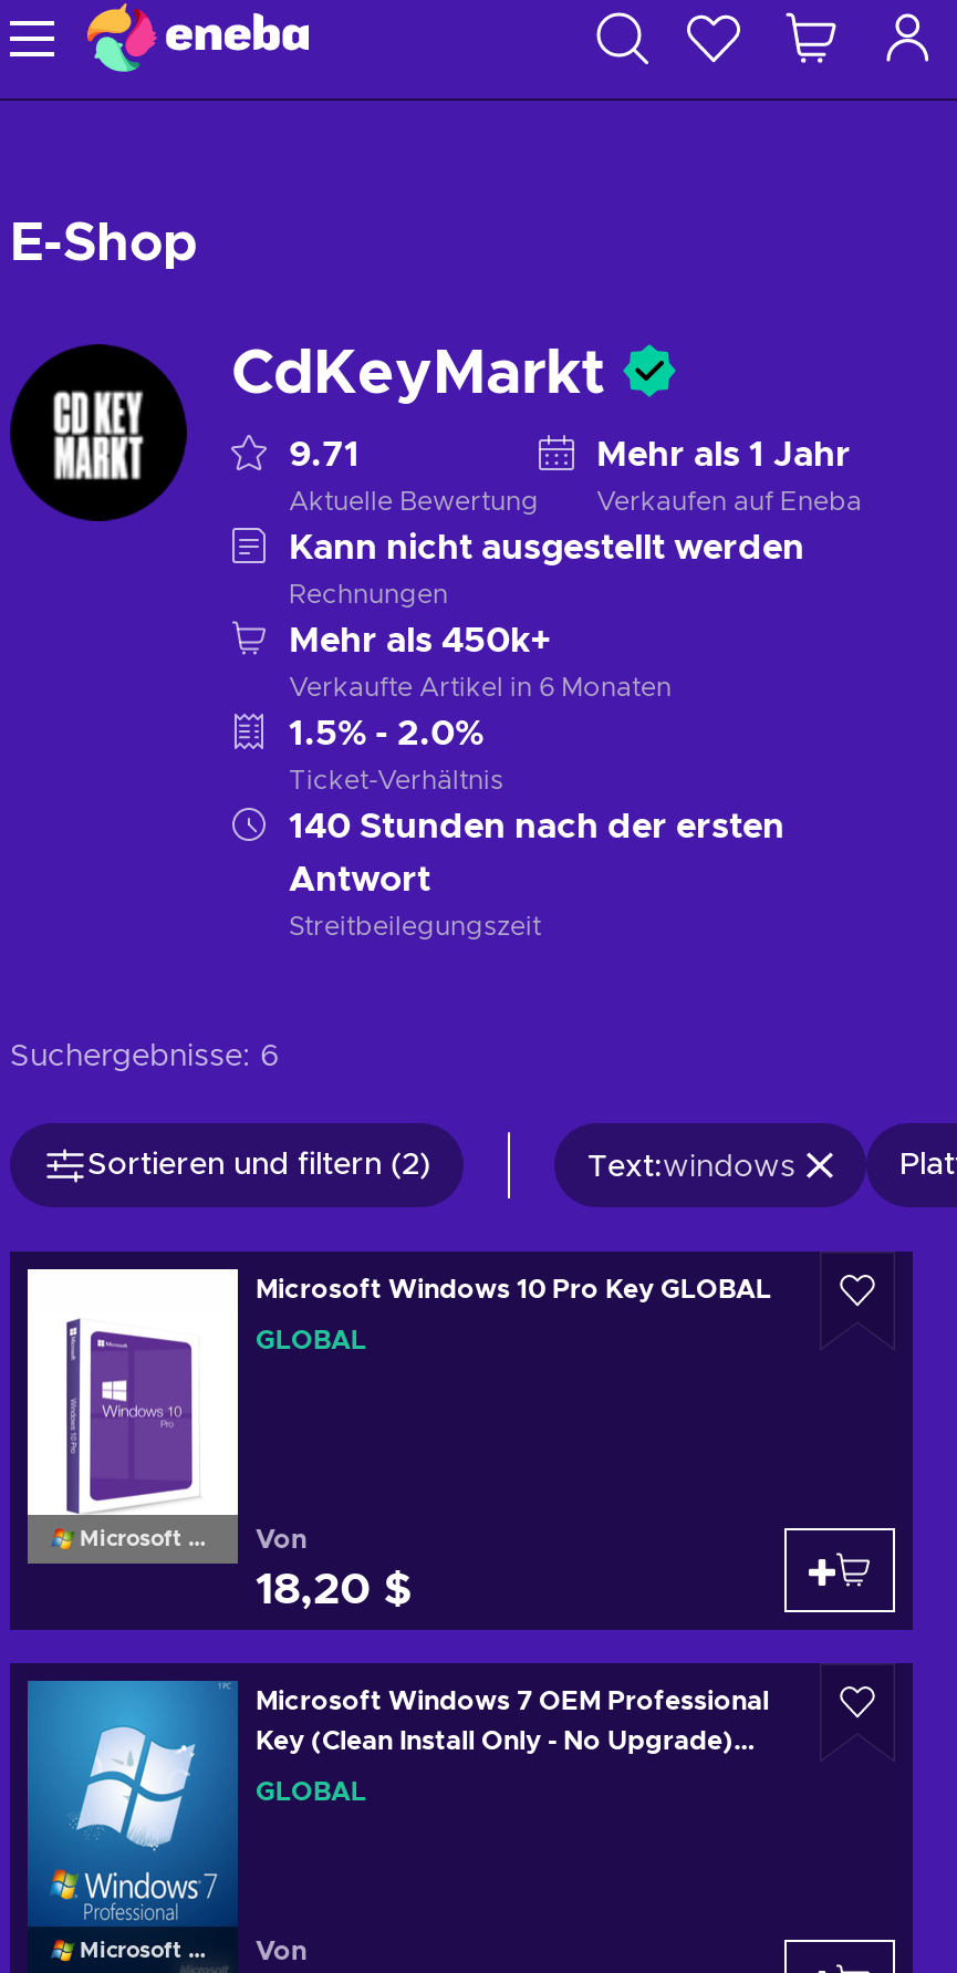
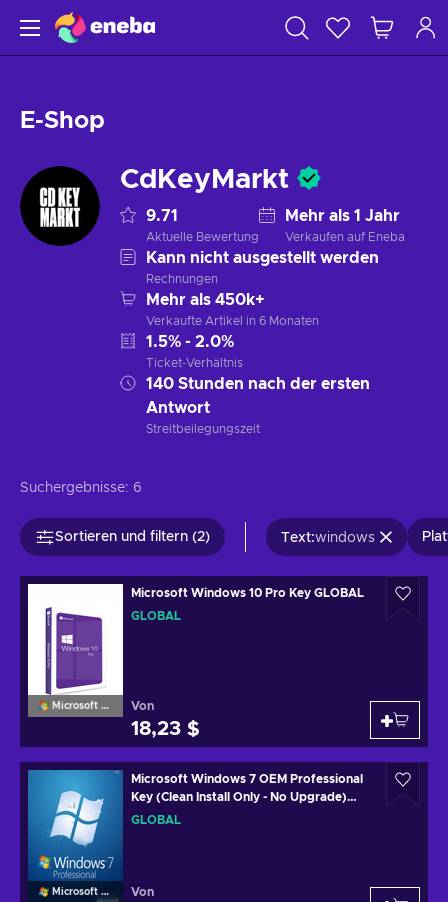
- 18,20 $
+ 18,23 $
